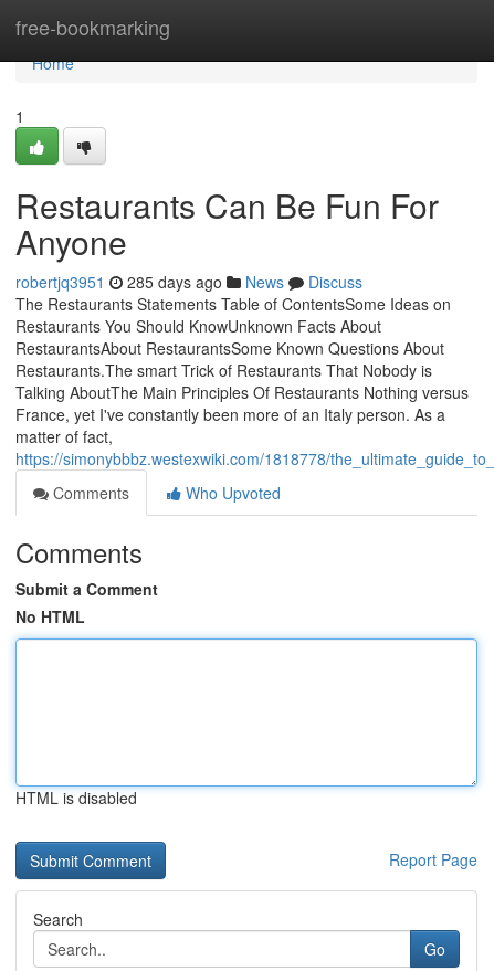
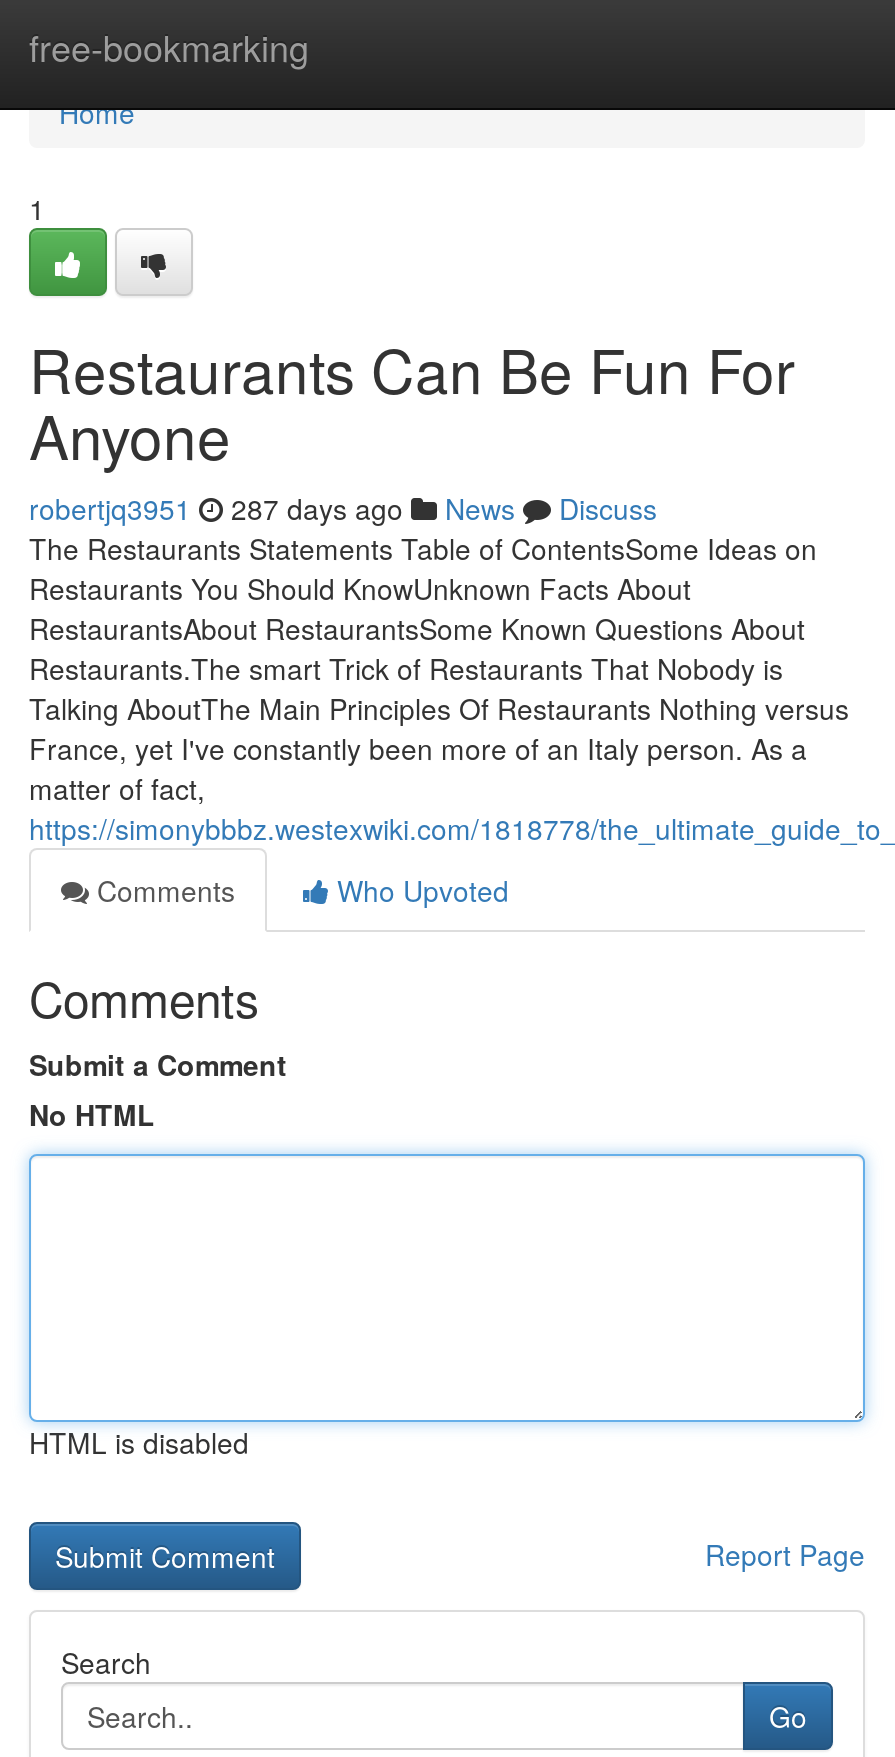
- robertjq3951 285 days ago News Discuss
+ robertjq3951 287 days ago News Discuss
